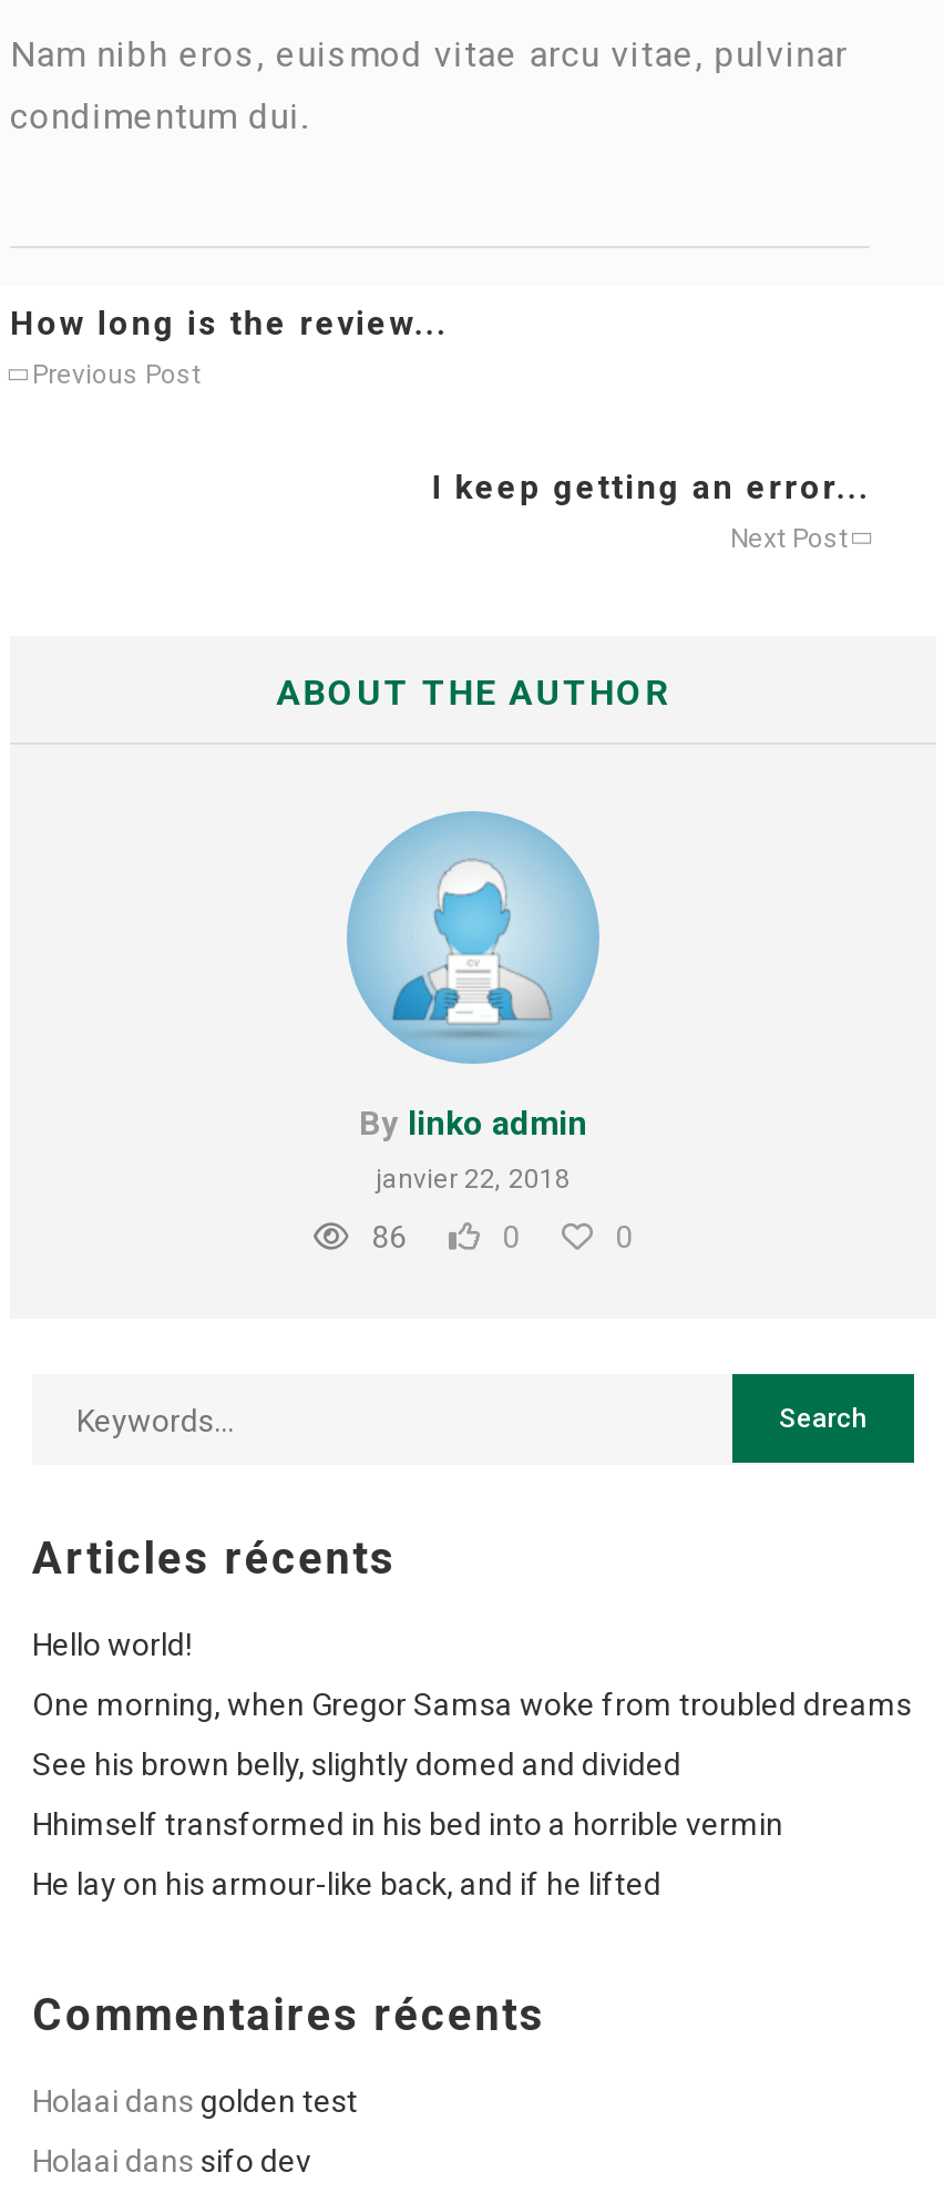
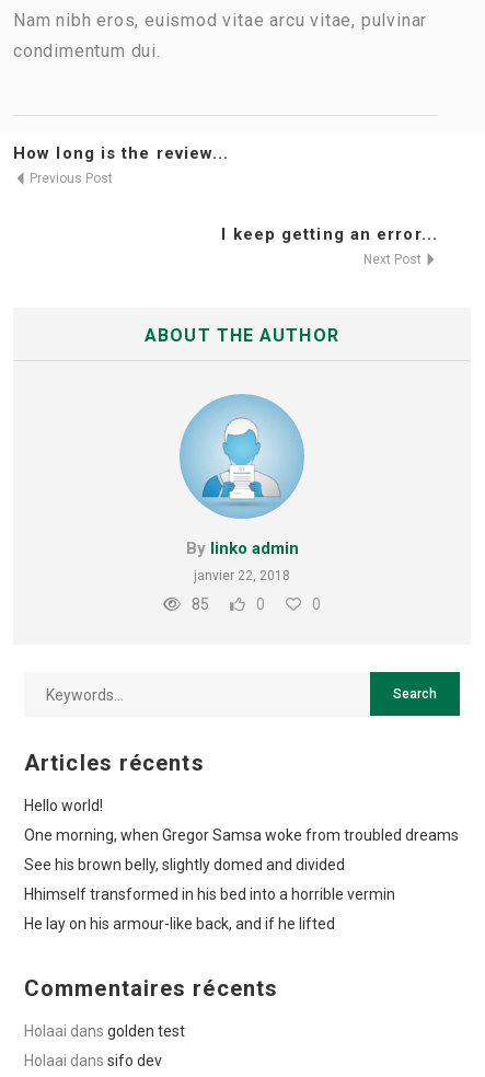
- 86
+ 85
